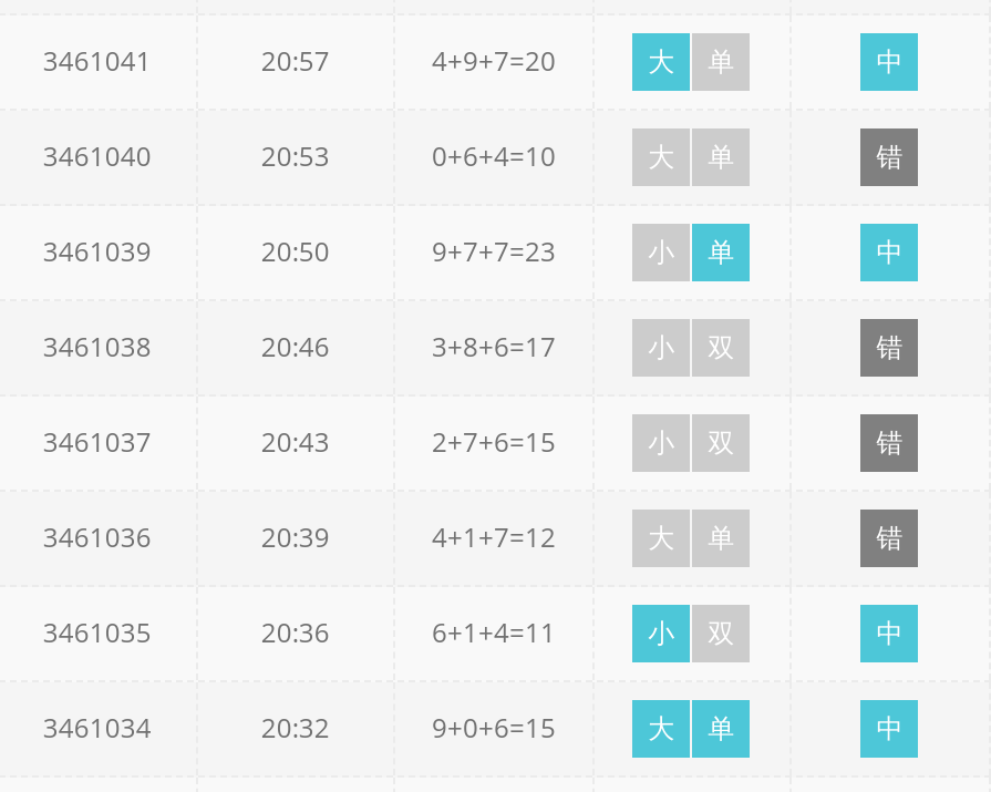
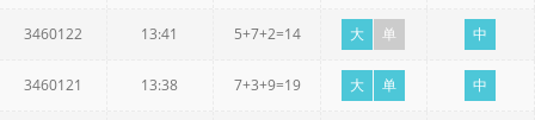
- 3461041
+ 3460122

- 20:57
+ 13:41

- 4+9+7=20
+ 5+7+2=14

- 3461040
- 20:53
- 0+6+4=10
- 大
- 单
- 错
- 3461039
- 20:50
- 9+7+7=23
- 小
- 单
- 中
- 3461038
- 20:46
- 3+8+6=17
- 小
- 双
- 错
- 3461037
- 20:43
- 2+7+6=15
- 小
- 双
- 错
- 3461036
- 20:39
- 4+1+7=12
- 大
- 单
- 错
- 3461035
- 20:36
- 6+1+4=11
- 小
- 双
- 中
- 3461034
- 20:32
- 9+0+6=15
+ 3460121
+ 13:38
+ 7+3+9=19
